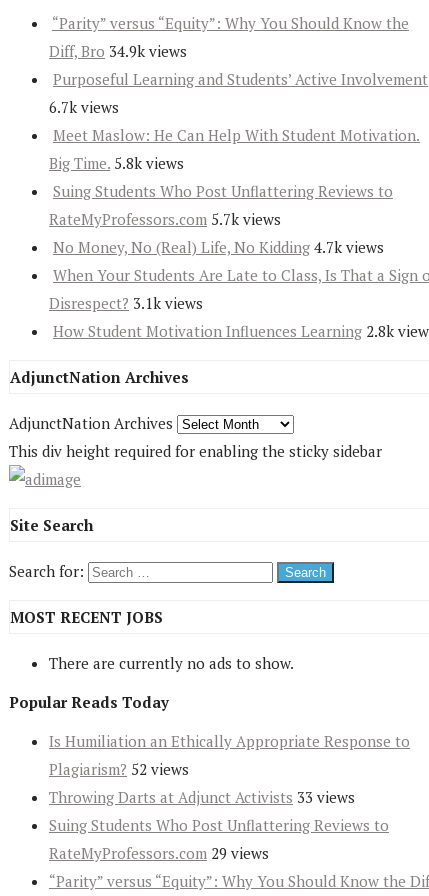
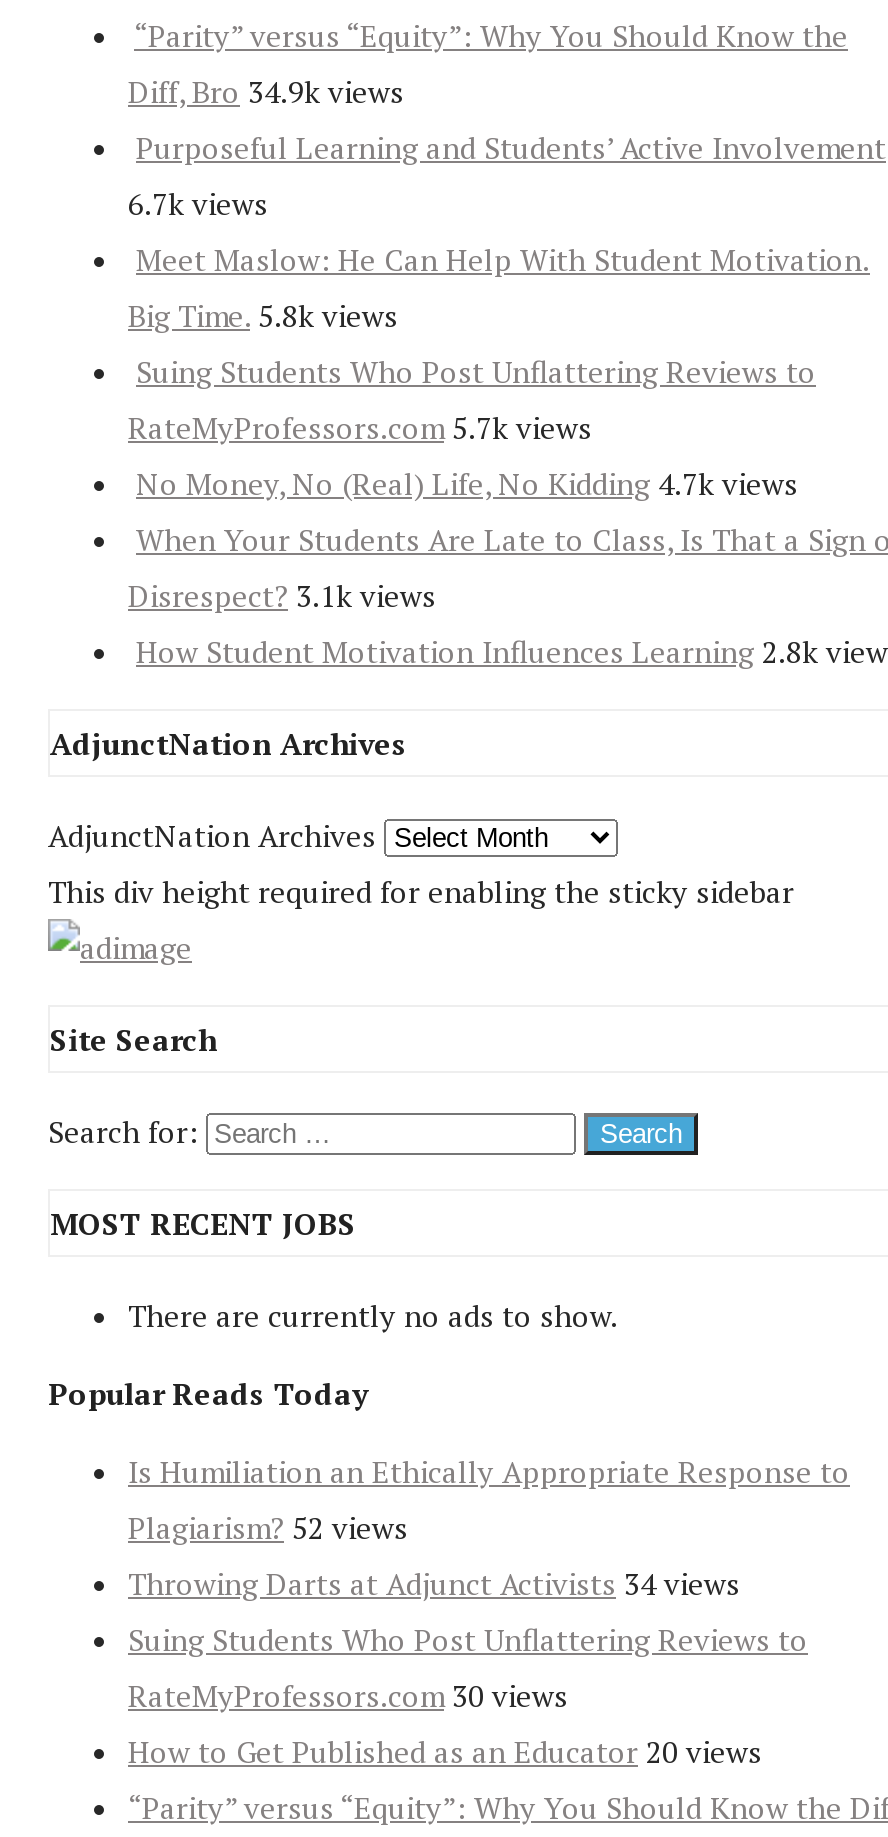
- Throwing Darts at Adjunct Activists 33 views
+ Throwing Darts at Adjunct Activists 34 views

- RateMyProfessors.com 29 views
+ RateMyProfessors.com 30 views
+ How to Get Published as an Educator 20 views
